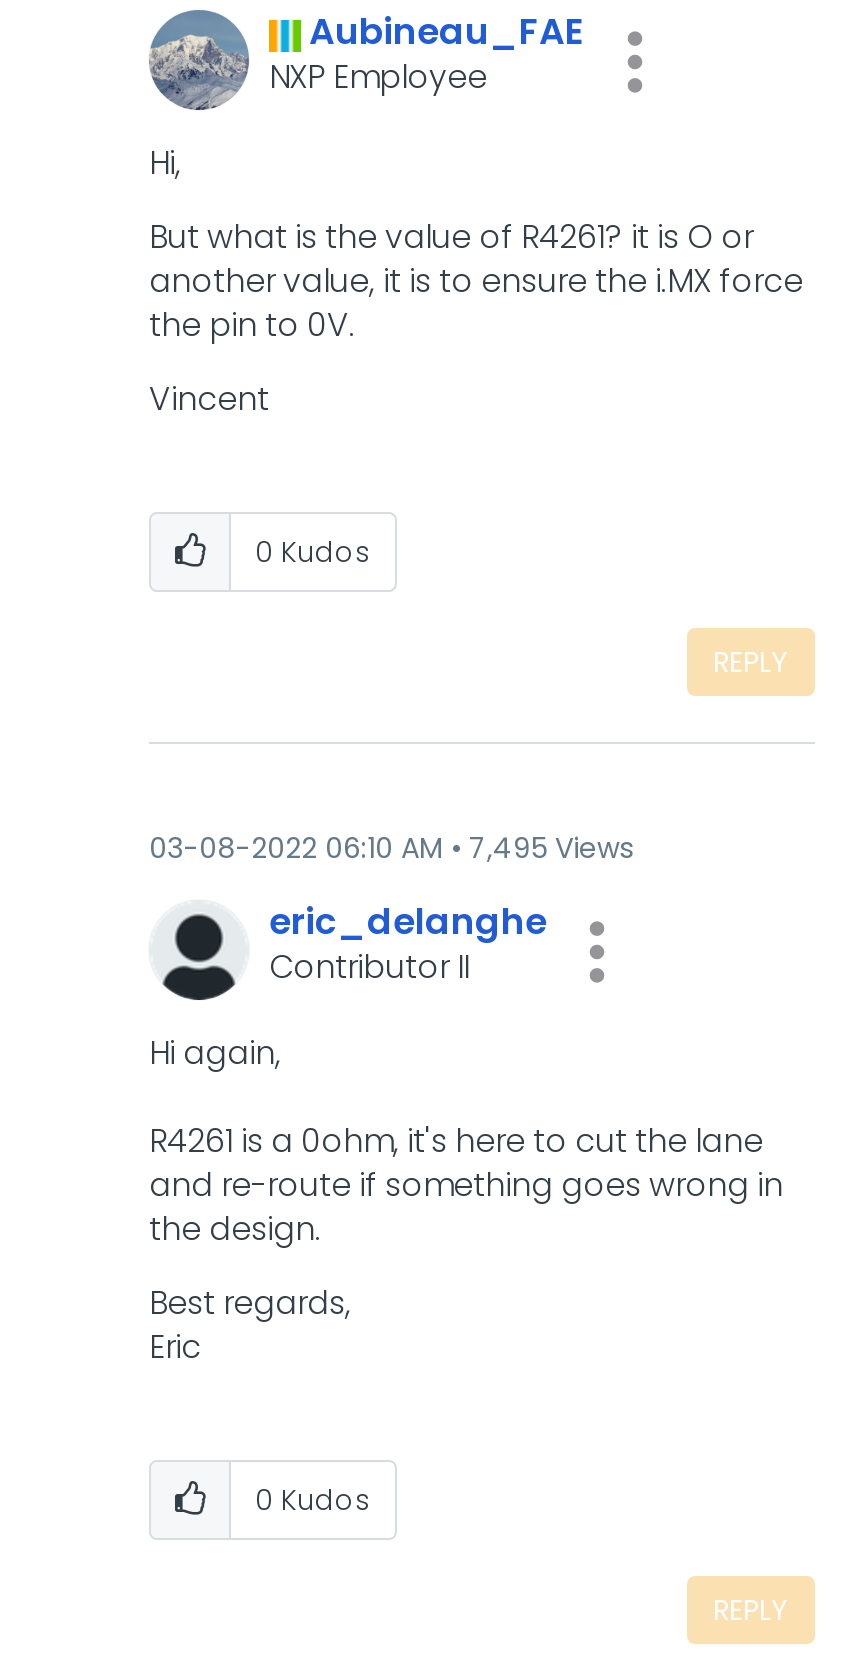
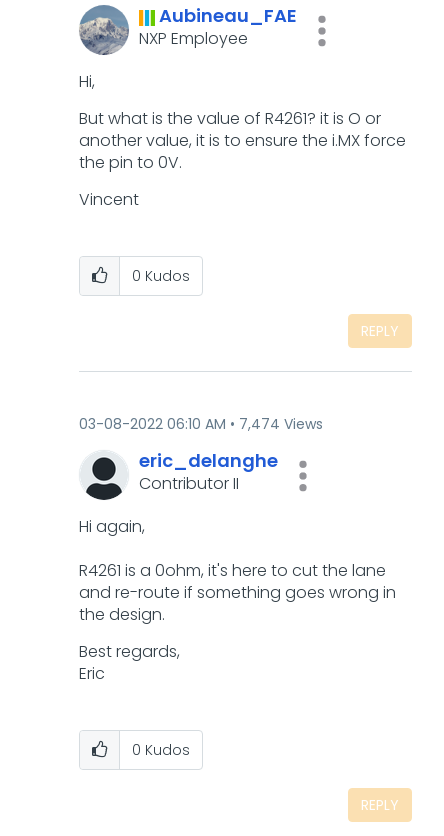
- 03-08-2022 06:10 AM 7,495 Views
+ 03-08-2022 06:10 AM 7,474 Views
